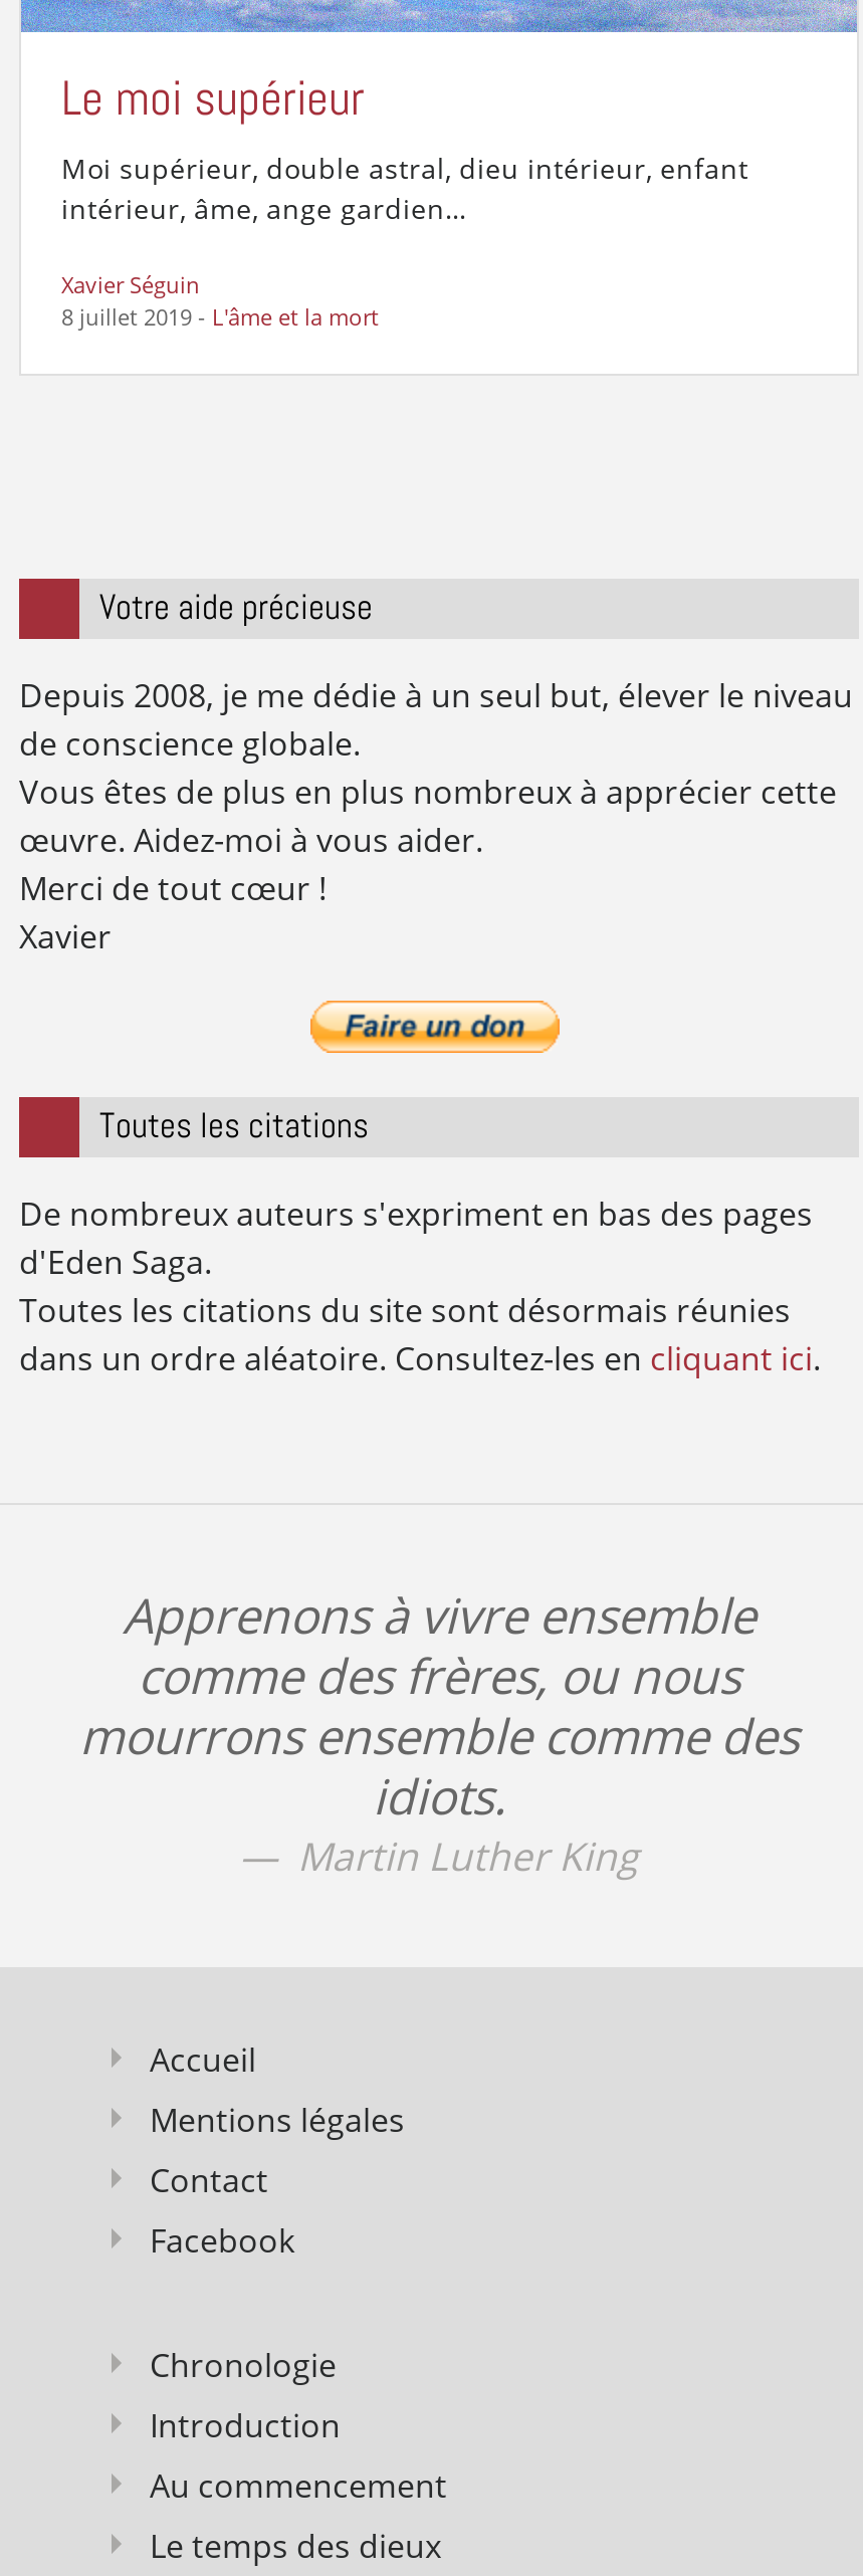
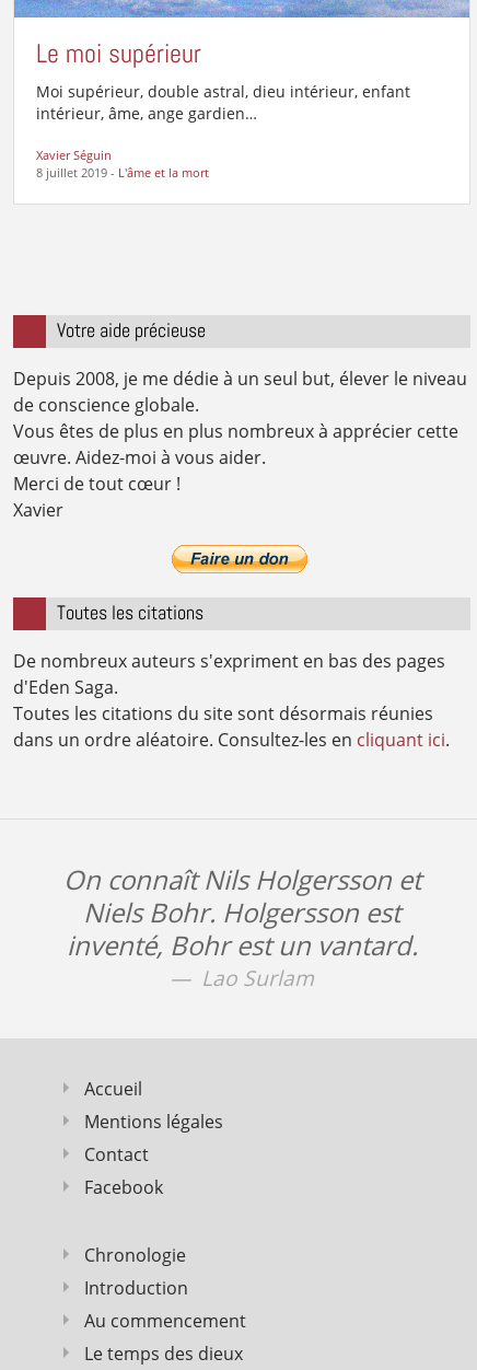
- Apprenons à vivre ensemble
- comme des frères, ou nous
- mourrons ensemble comme des
- idiots.
- Martin Luther King
+ On connaît Nils Holgersson et
+ Niels Bohr. Holgersson est
+ inventé, Bohr est un vantard.
+ Lao Surlam
